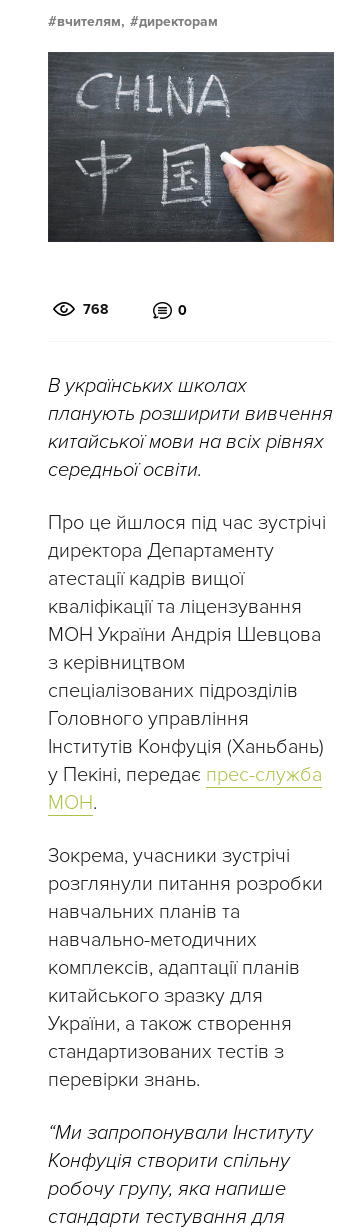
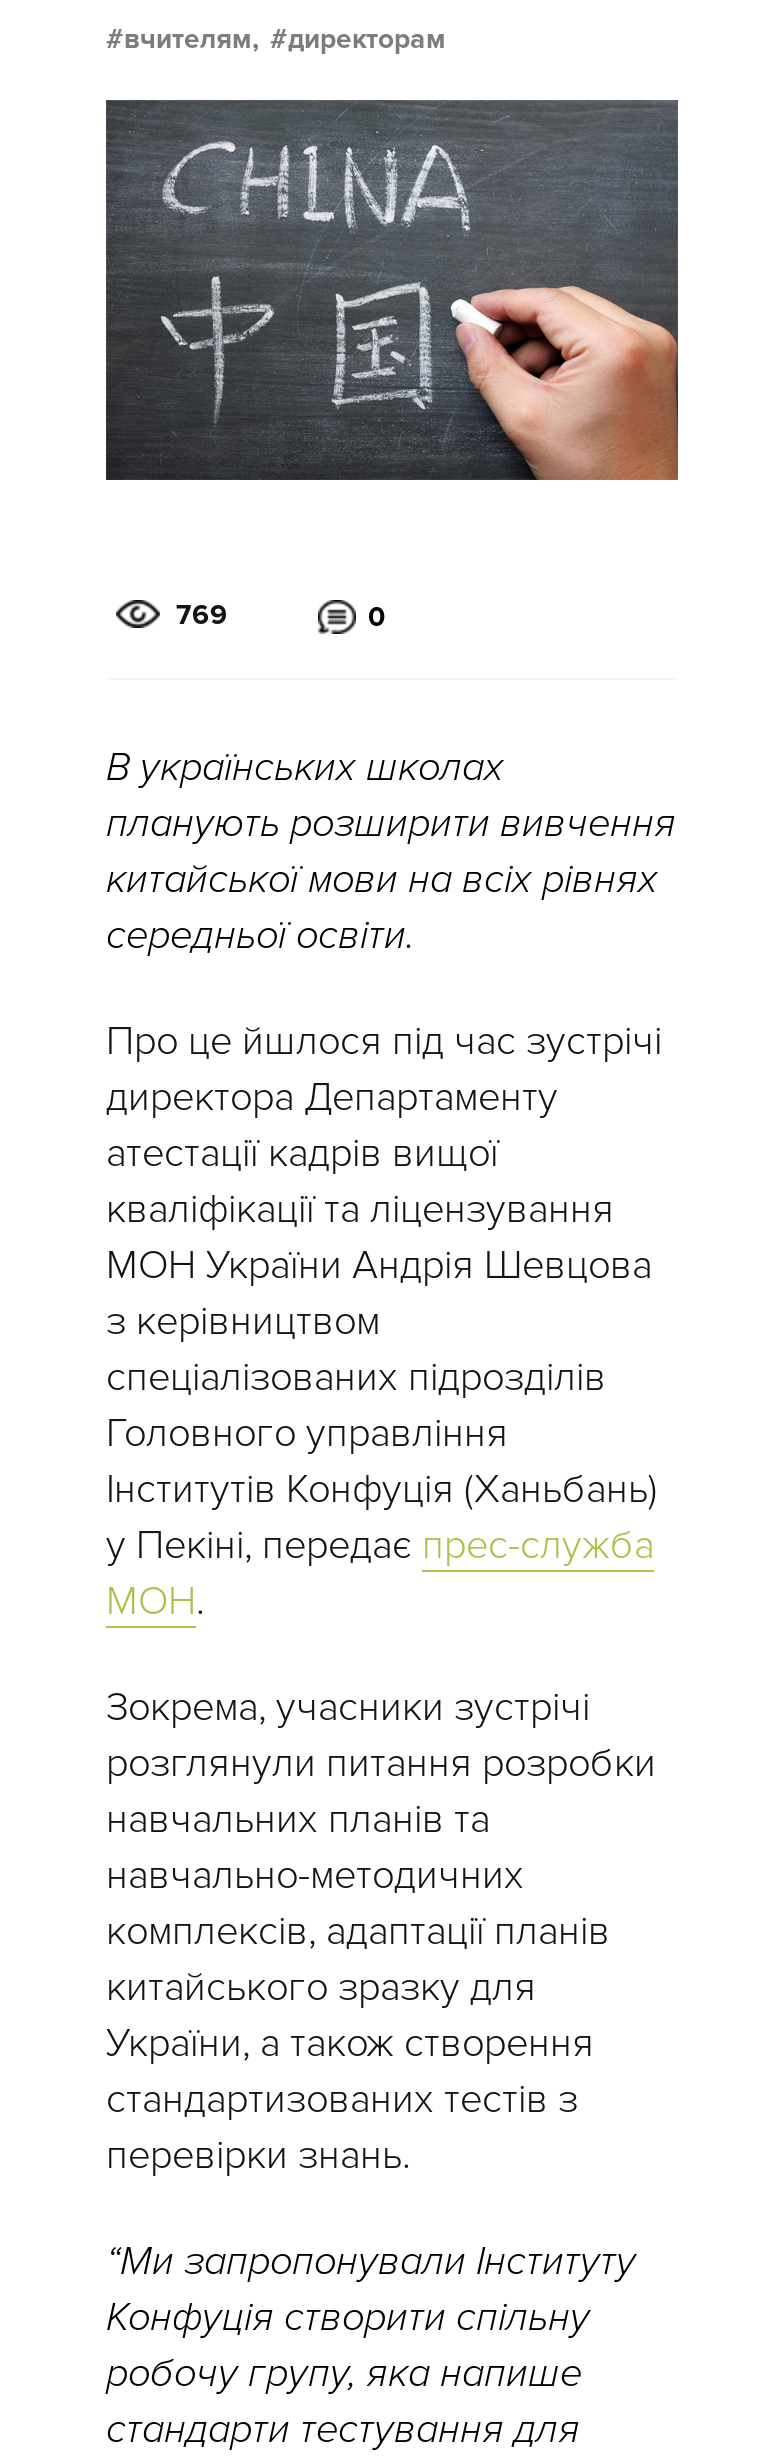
- 768
+ 769
